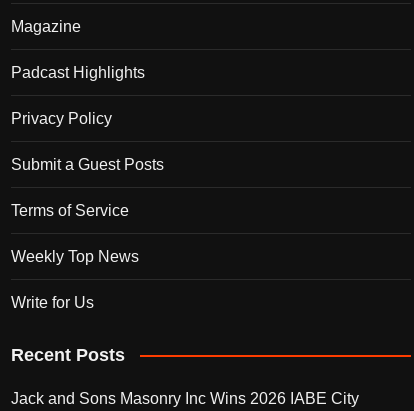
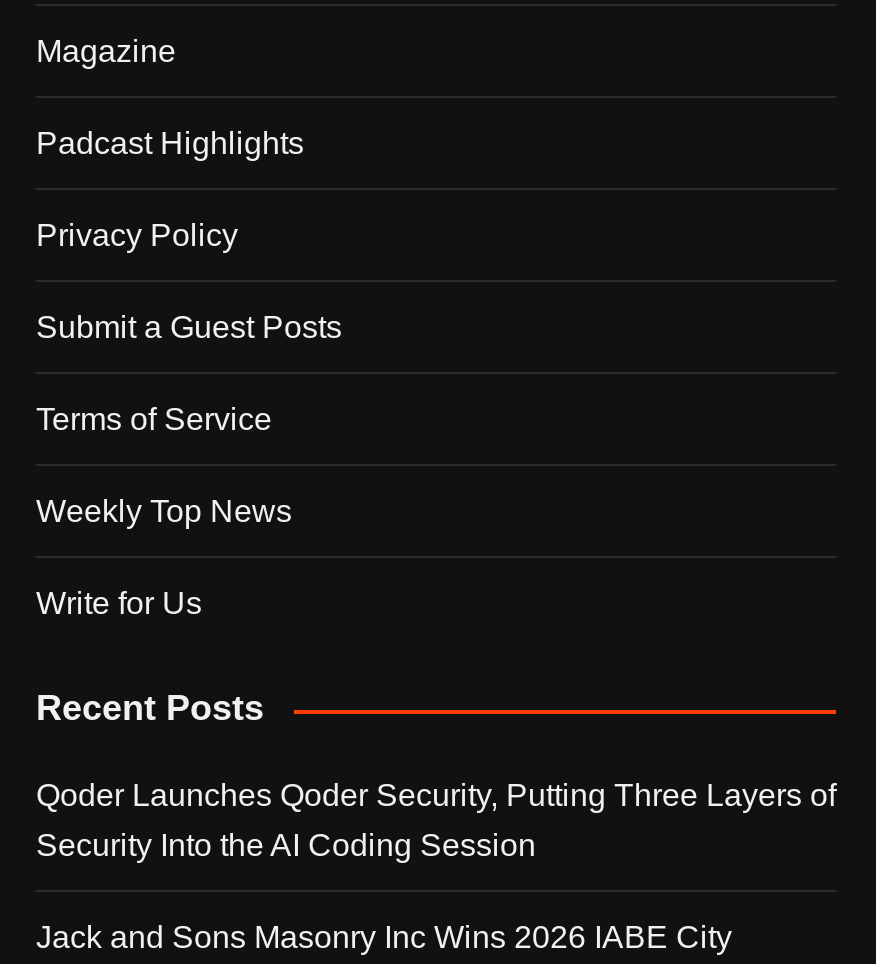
+ Qoder Launches Qoder Security, Putting Three Layers of
+ Security Into the AI Coding Session
